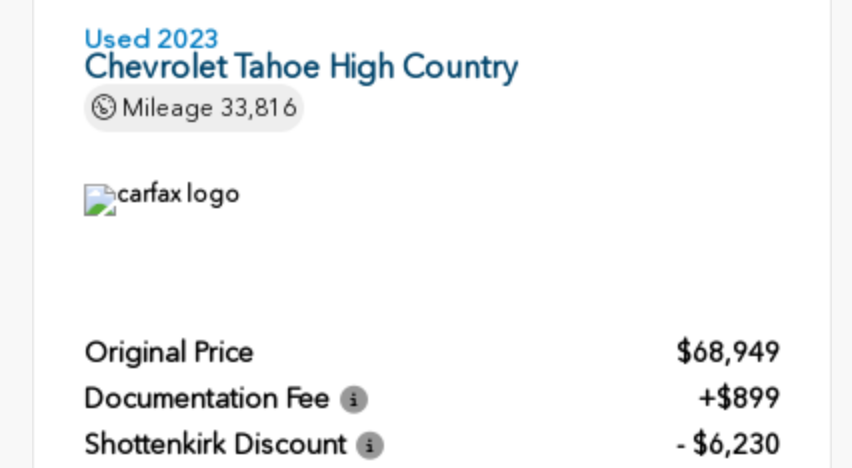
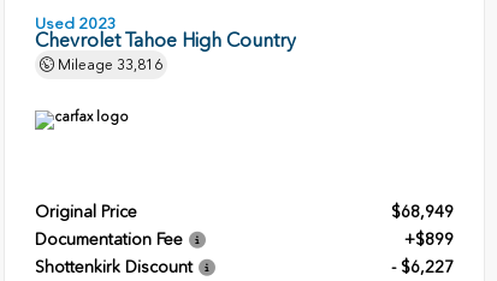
- - $6,230
+ - $6,227
